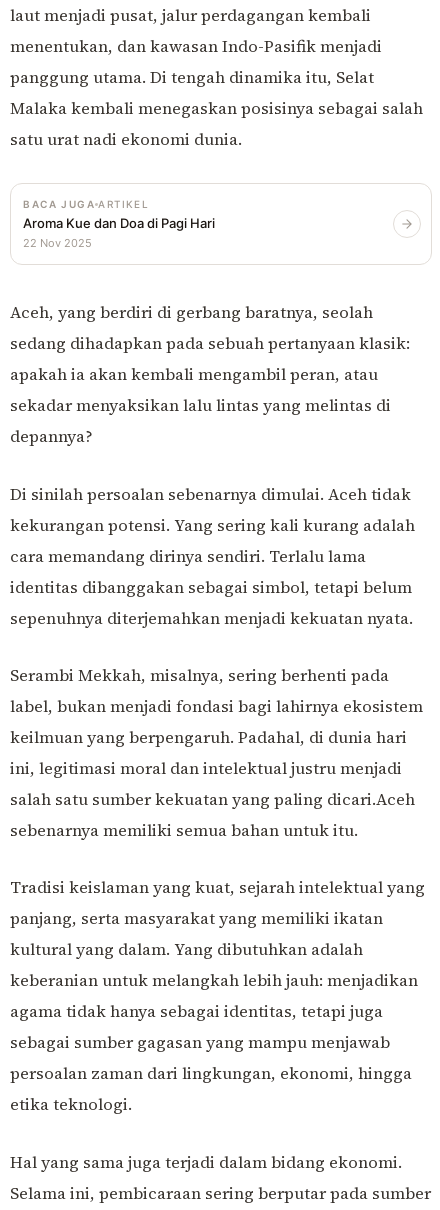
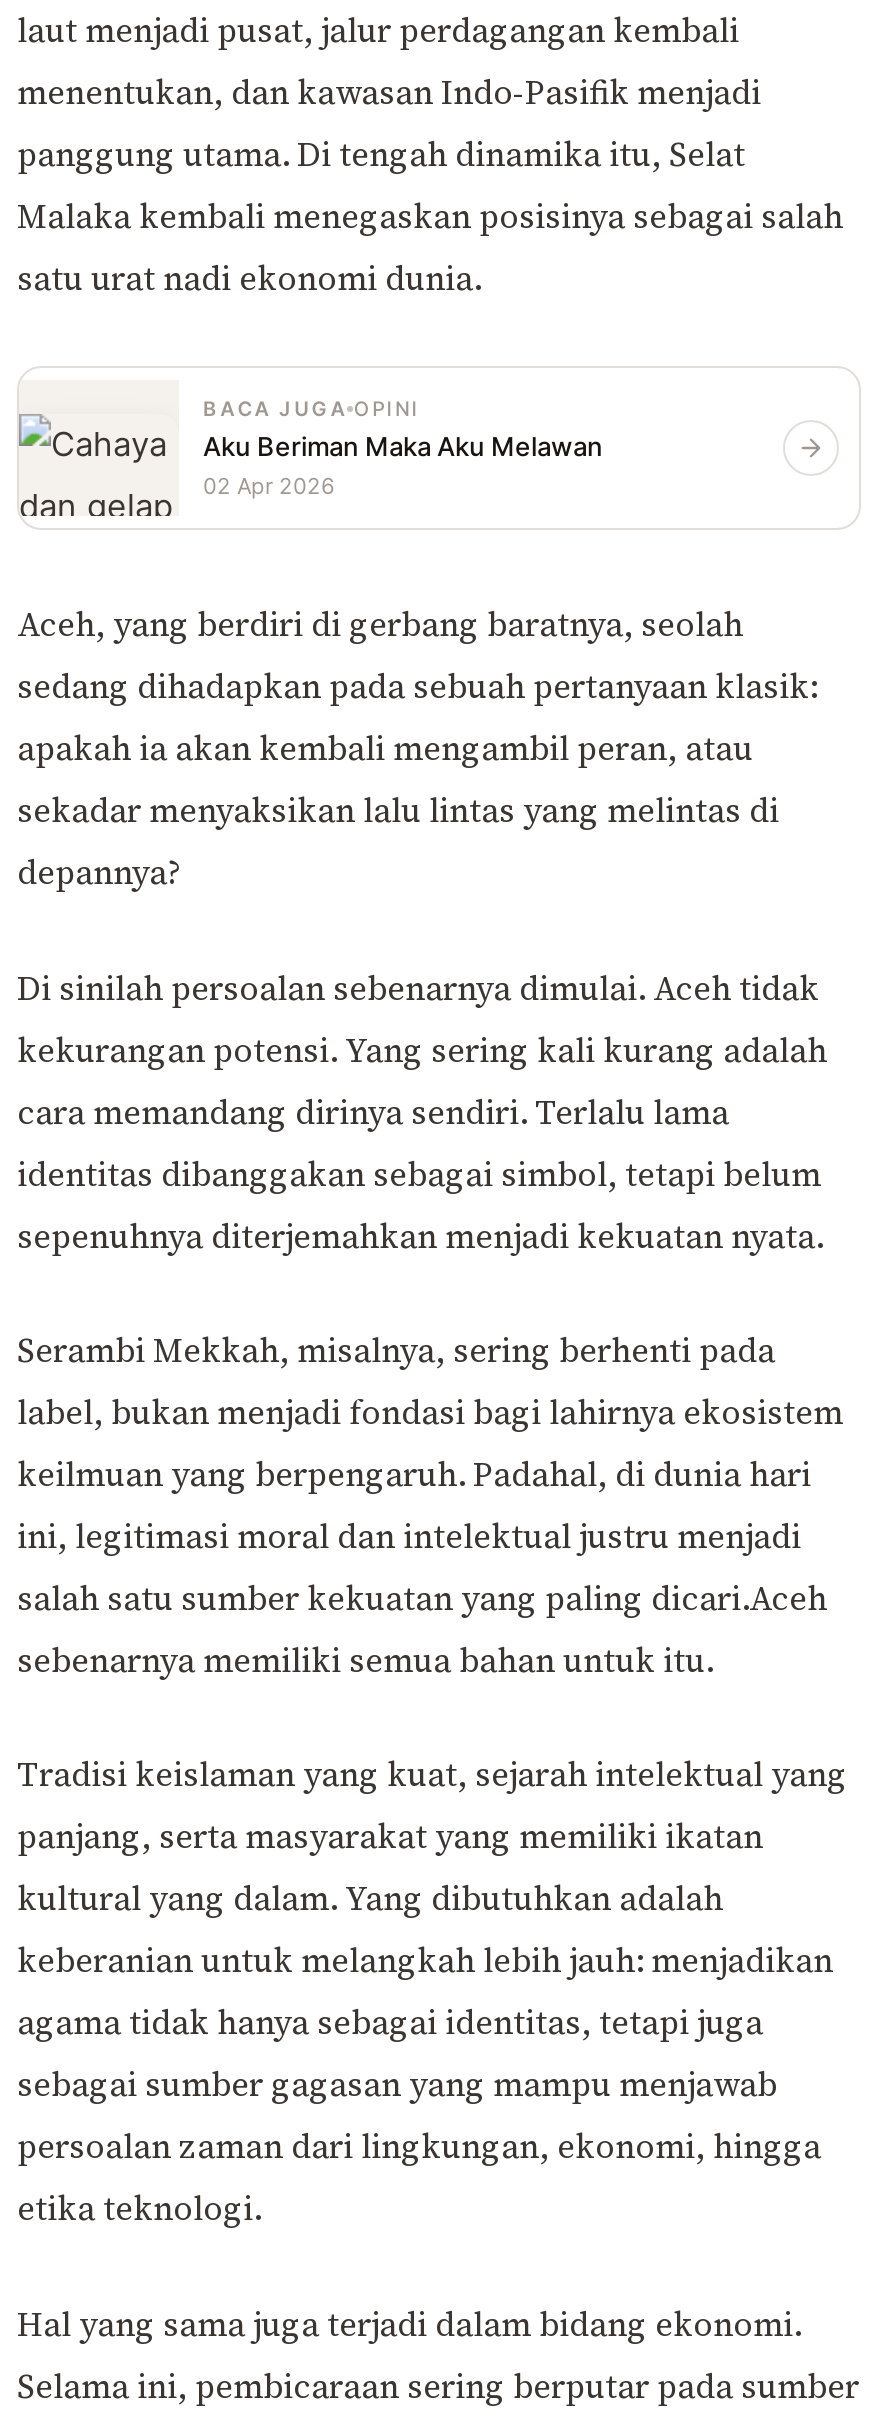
- BACA JUGA ARTIKEL
- Aroma Kue dan Doa di Pagi Hari
- 22 Nov 2025
+ BACA JUGA OPINI
+ Aku Beriman Maka Aku Melawan
+ 02 Apr 2026
